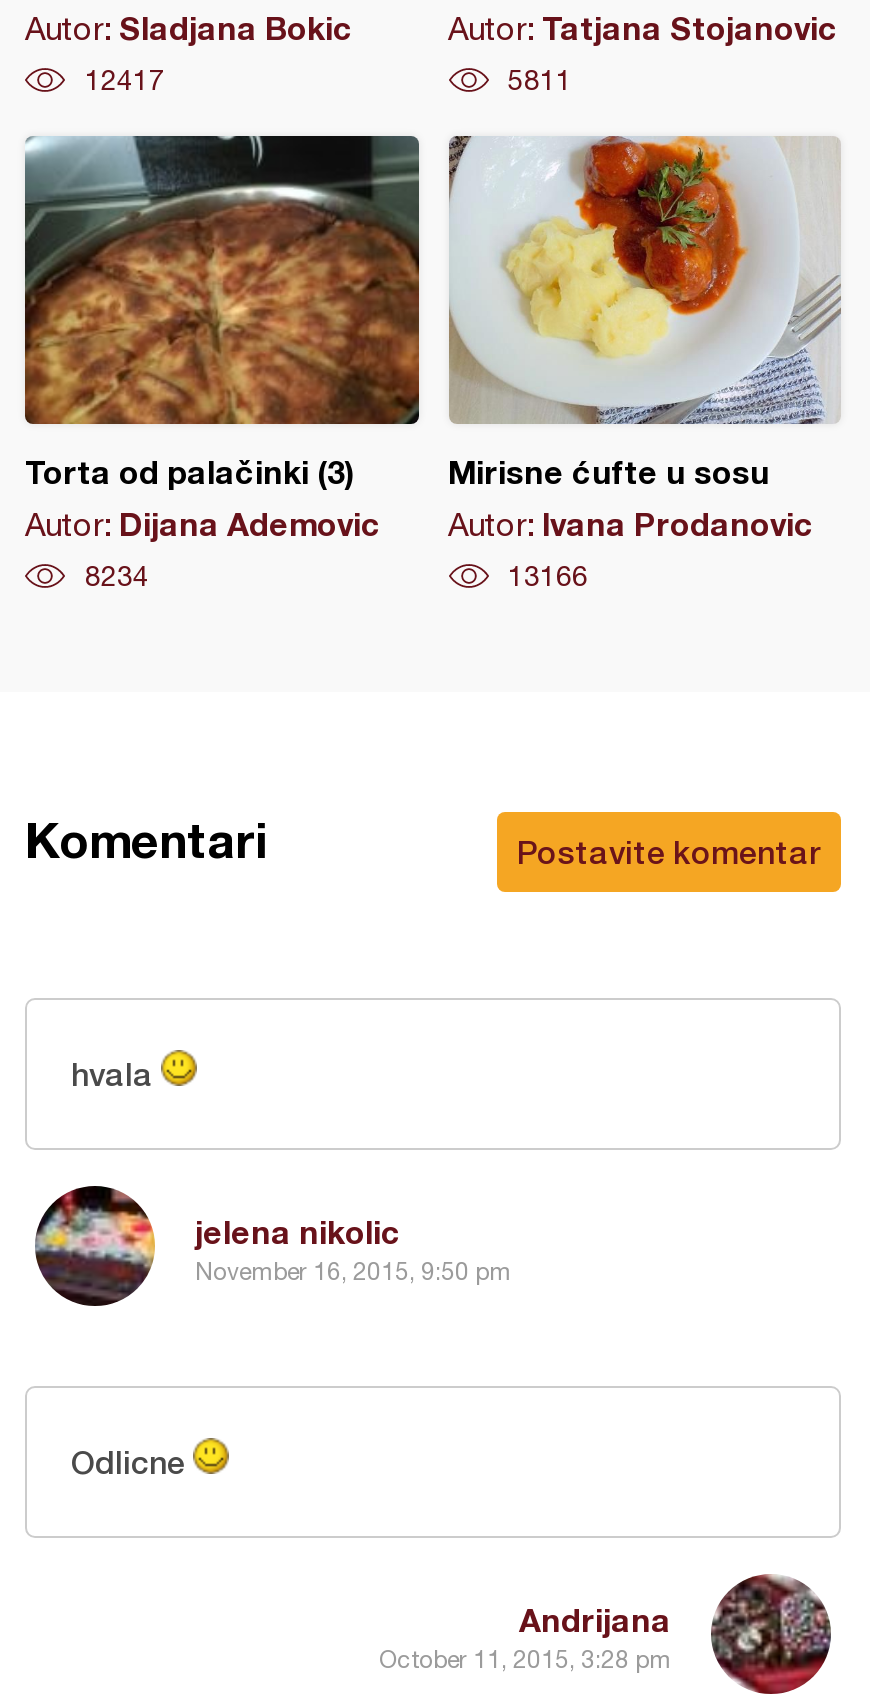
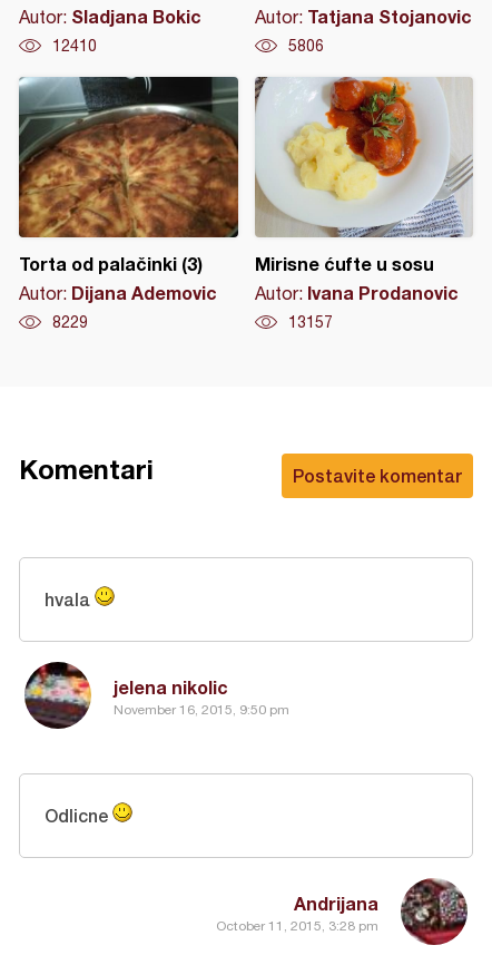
- 12417
+ 12410

- 5811
+ 5806

- 8234
+ 8229

- 13166
+ 13157
